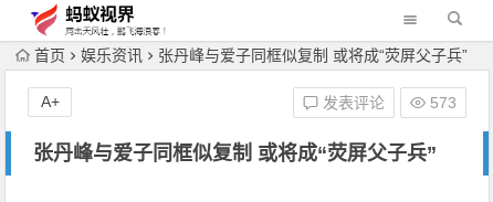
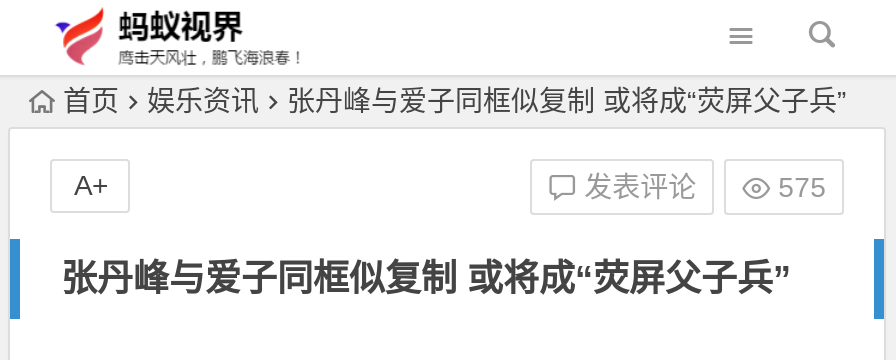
- 573
+ 575
